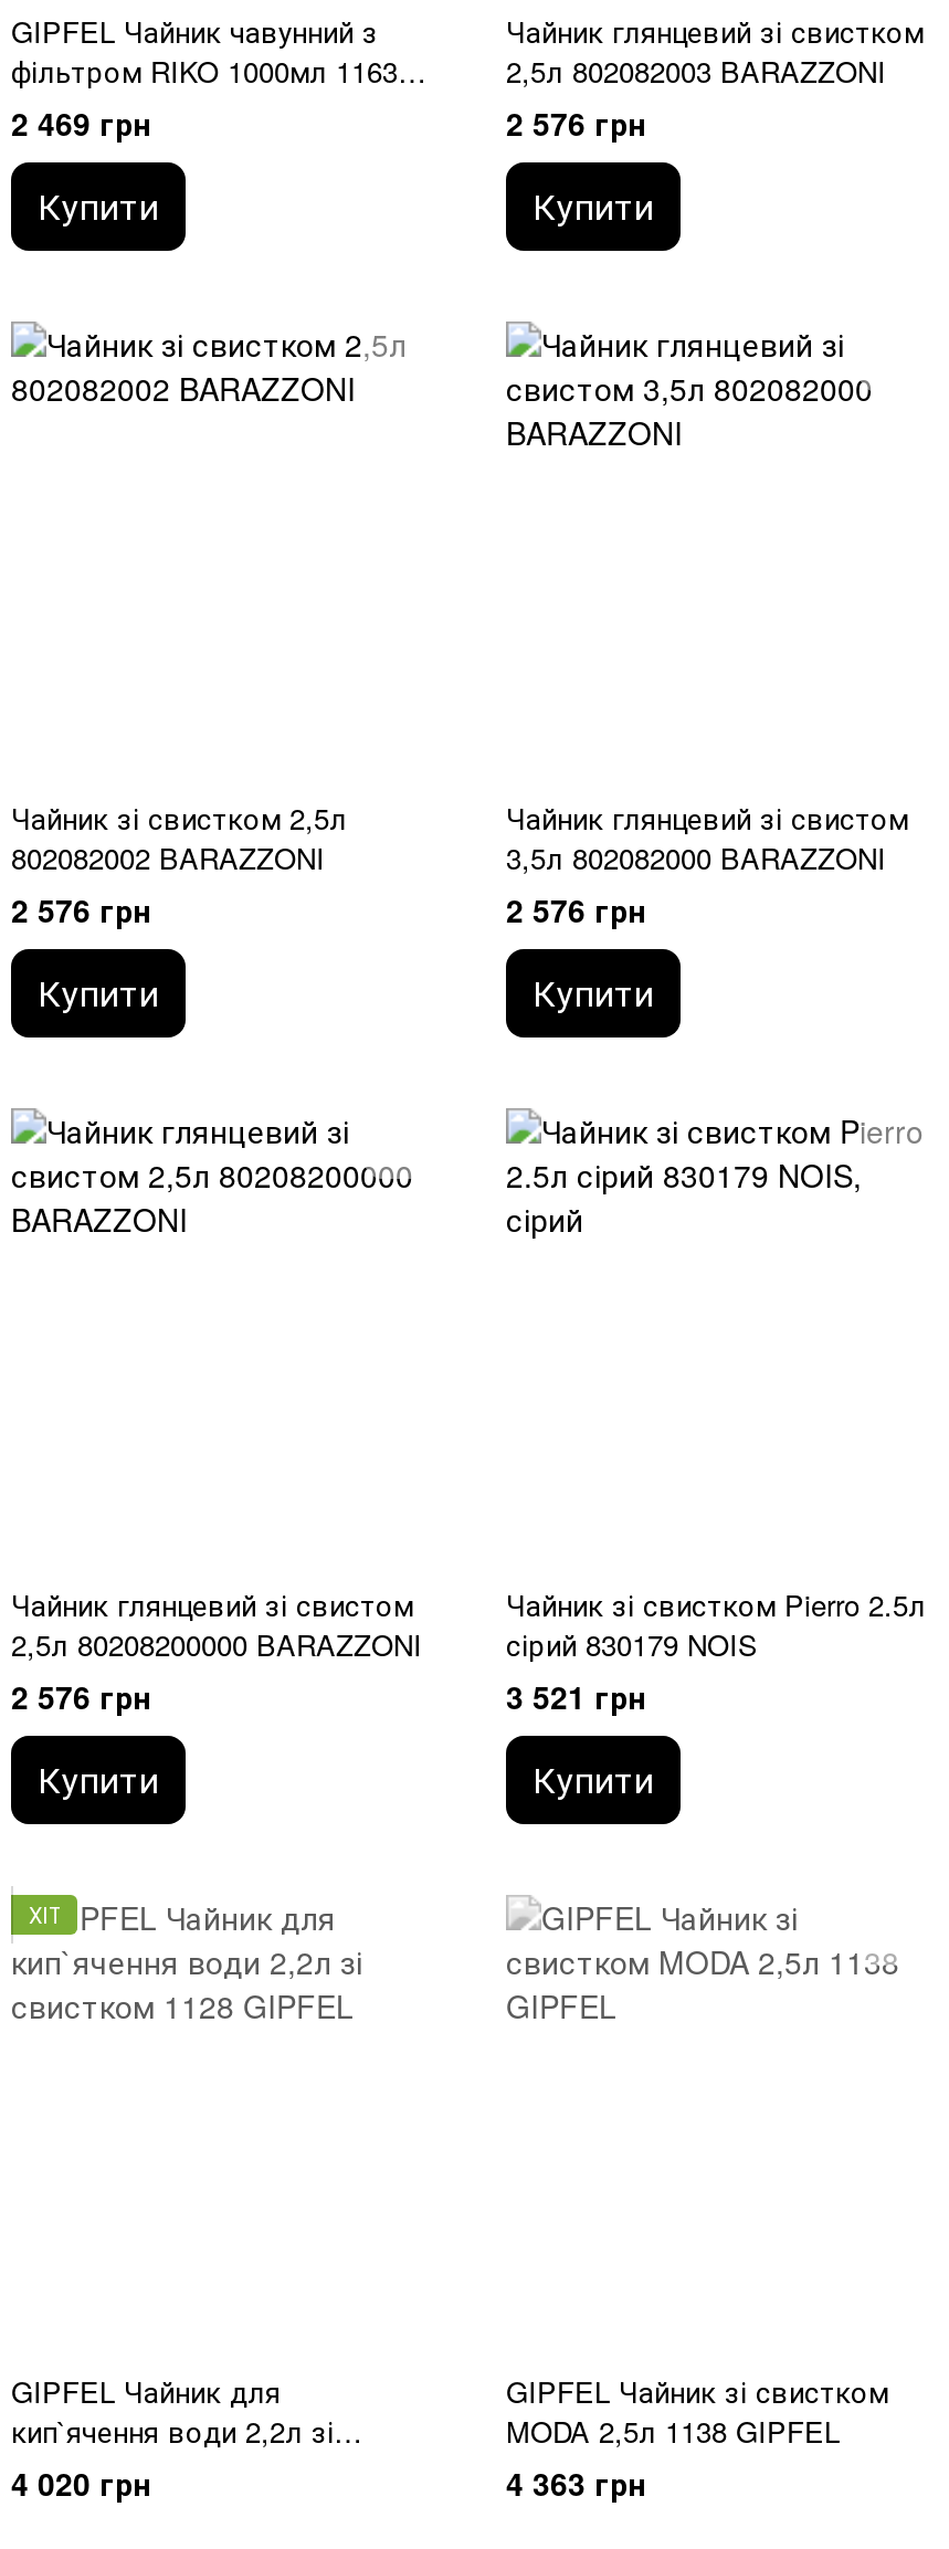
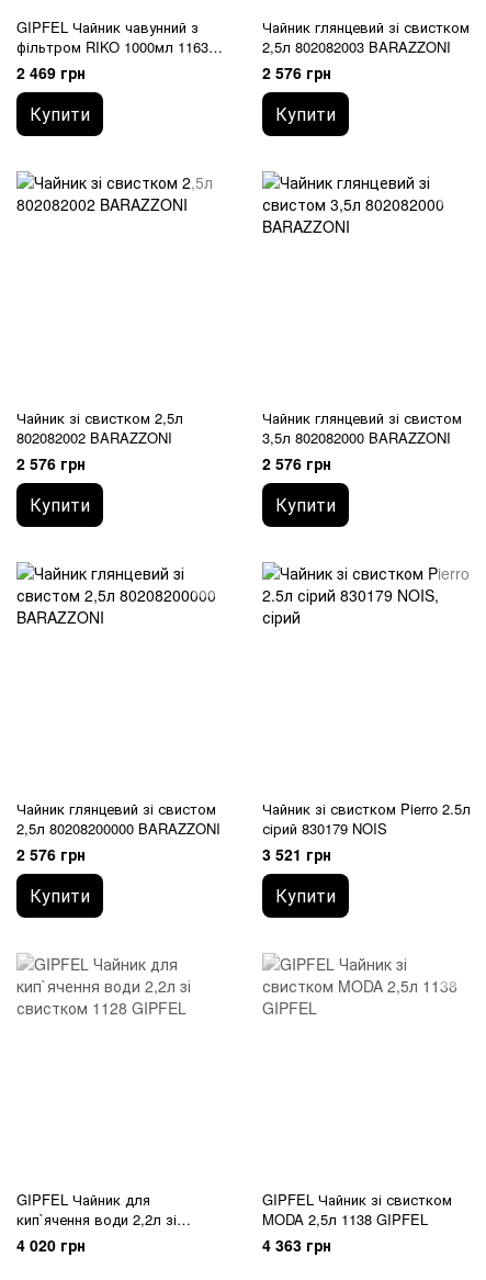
- ХІТ
